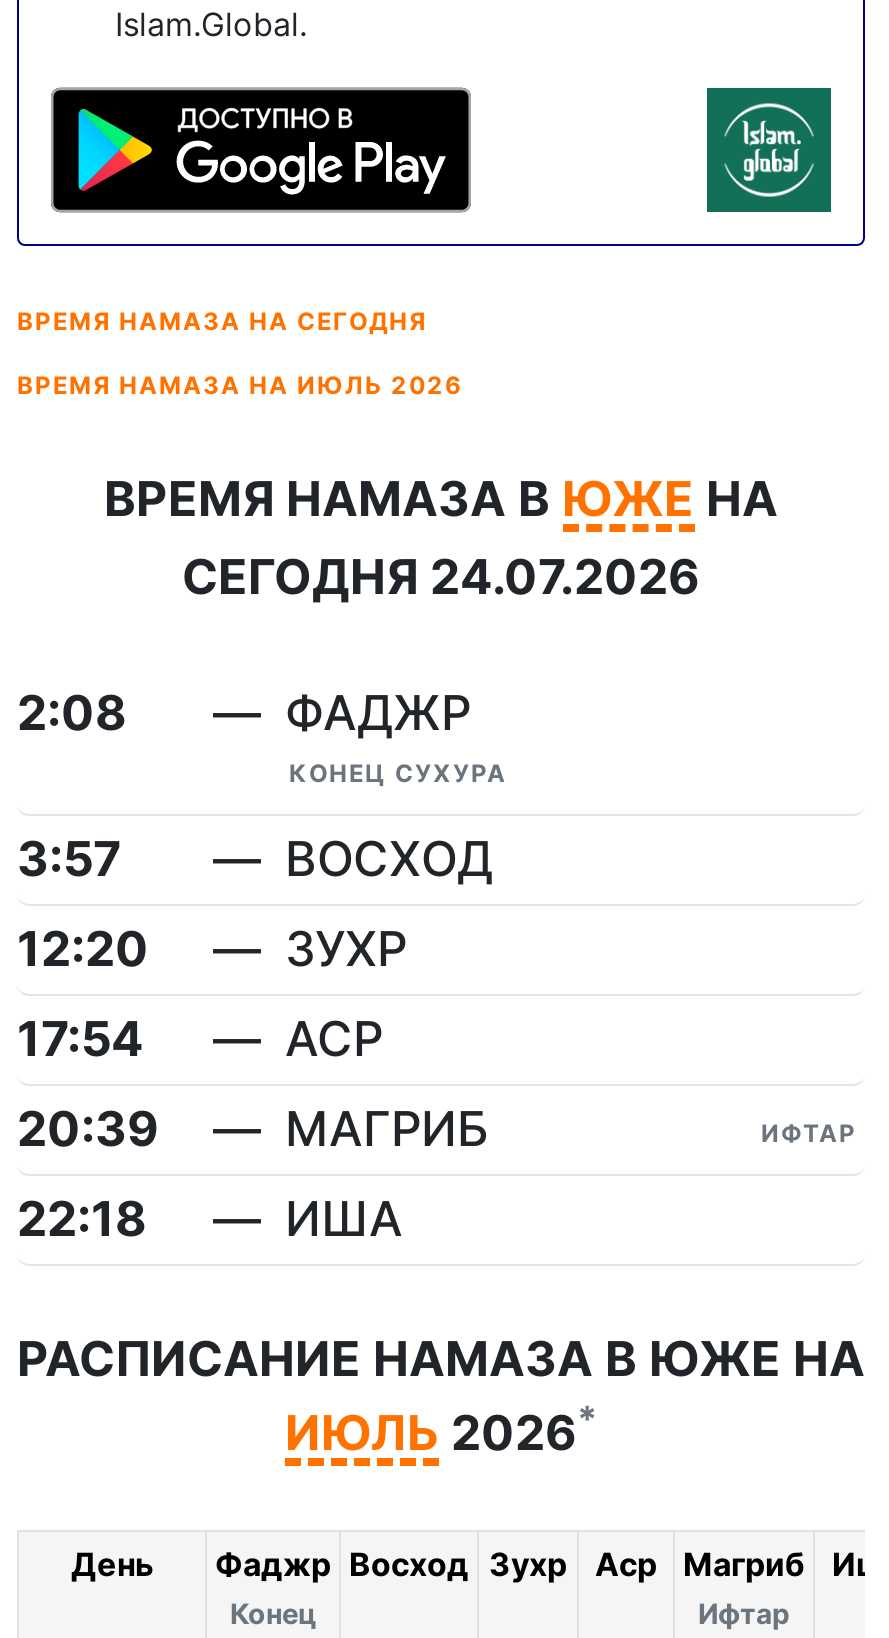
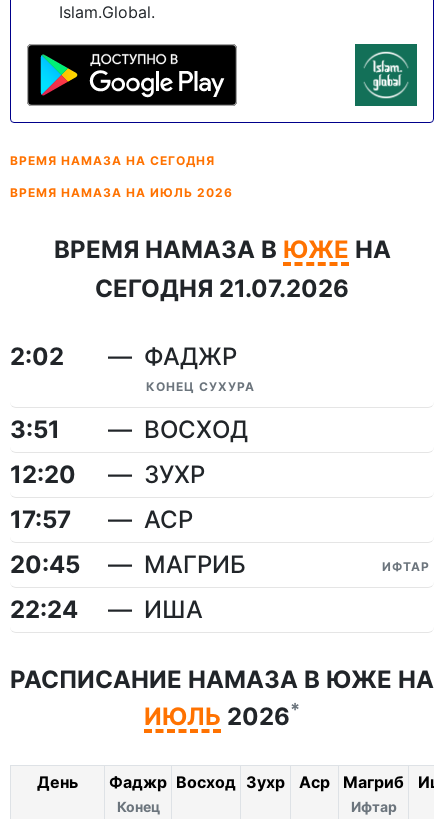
- СЕГОДНЯ 24.07.2026
+ СЕГОДНЯ 21.07.2026

- 2:08
+ 2:02

- 3:57
+ 3:51

- 17:54
+ 17:57

- 20:39
+ 20:45

- 22:18
+ 22:24
